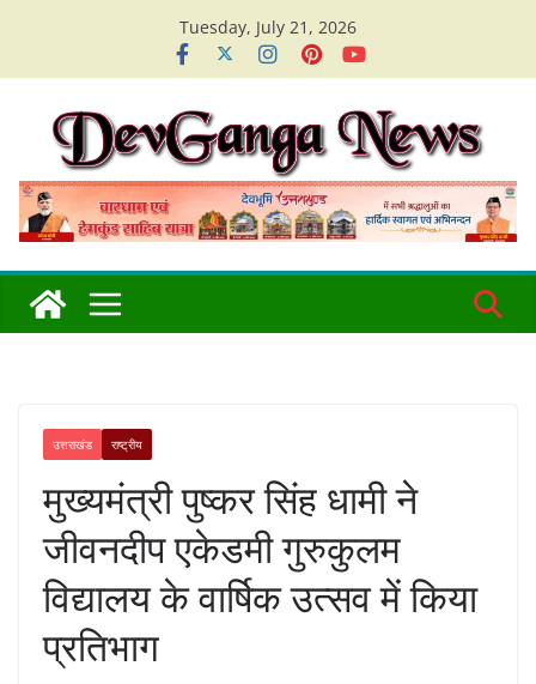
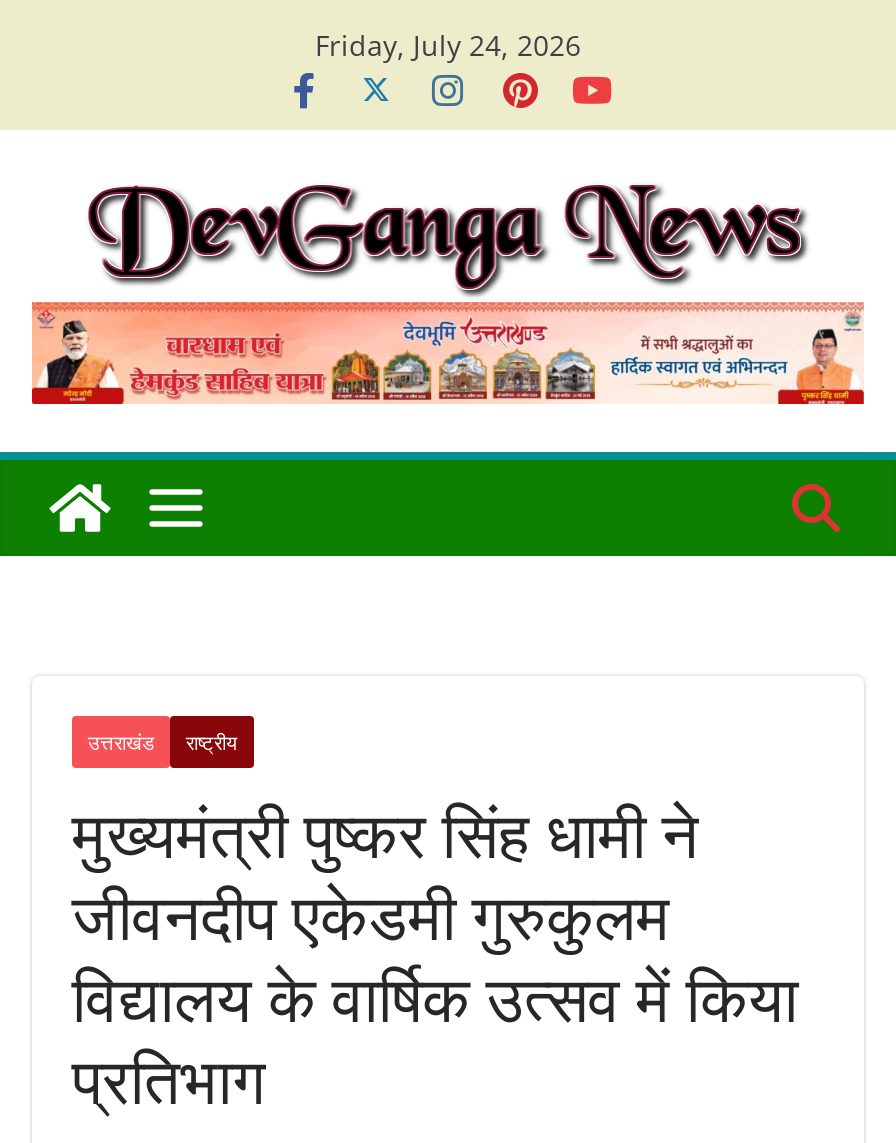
- Tuesday, July 21, 2026
+ Friday, July 24, 2026
